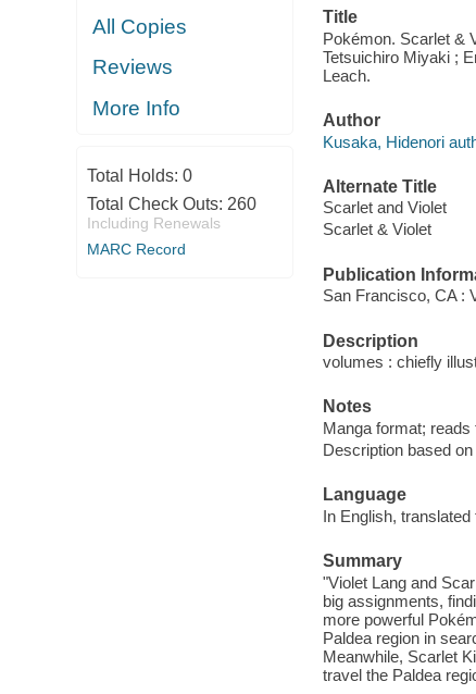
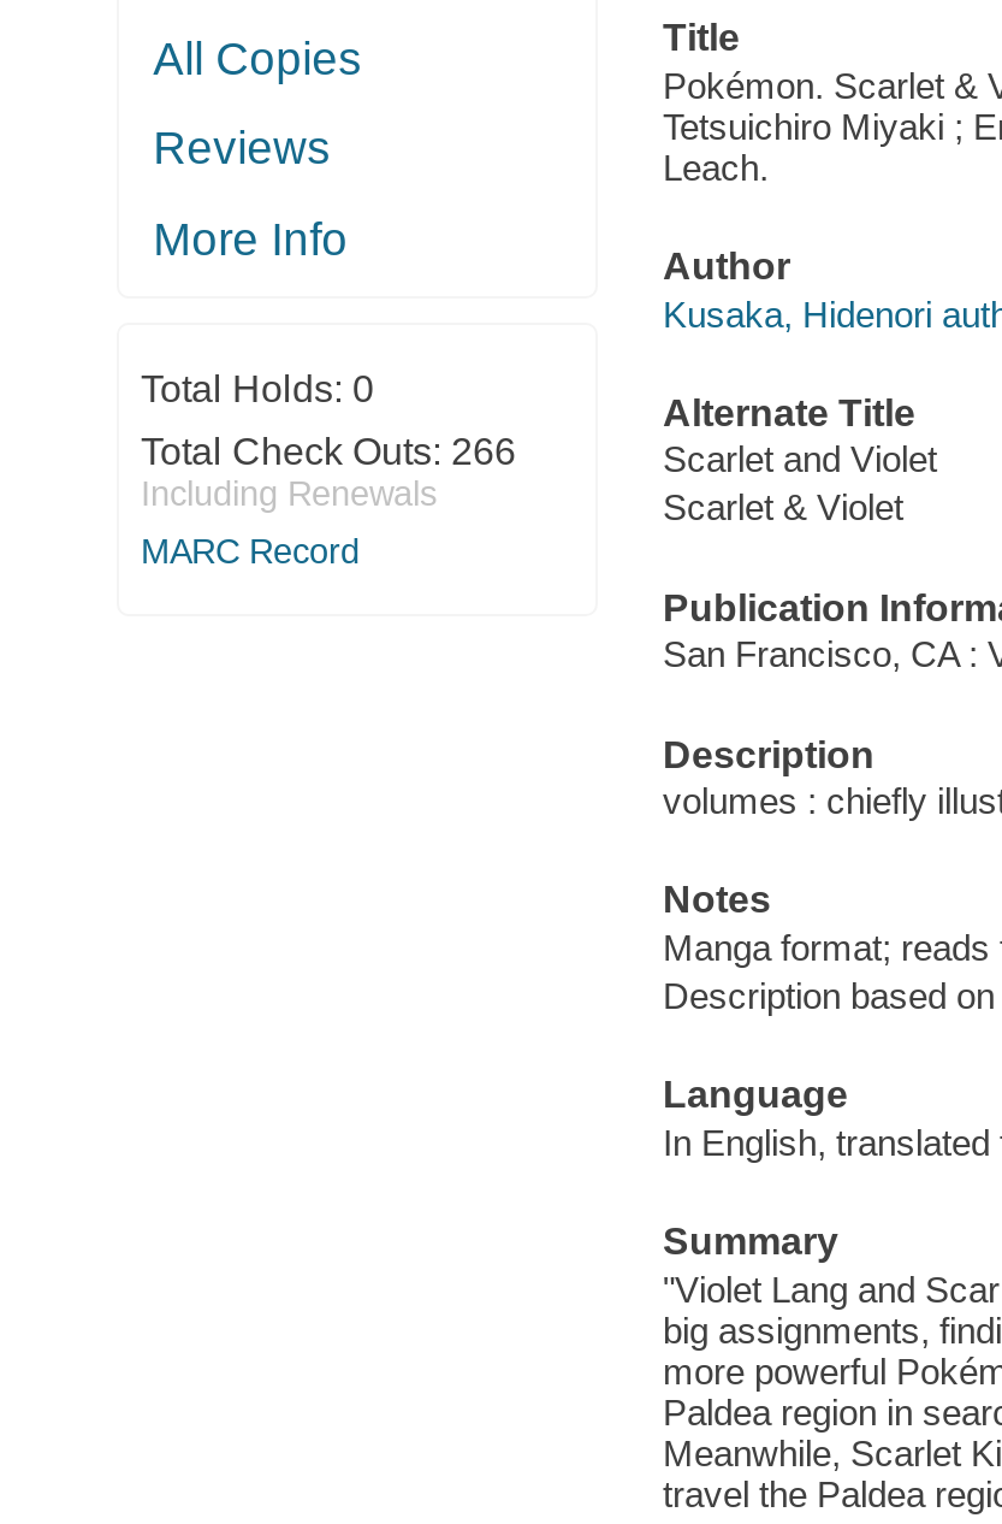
- Total Check Outs: 260
+ Total Check Outs: 266
